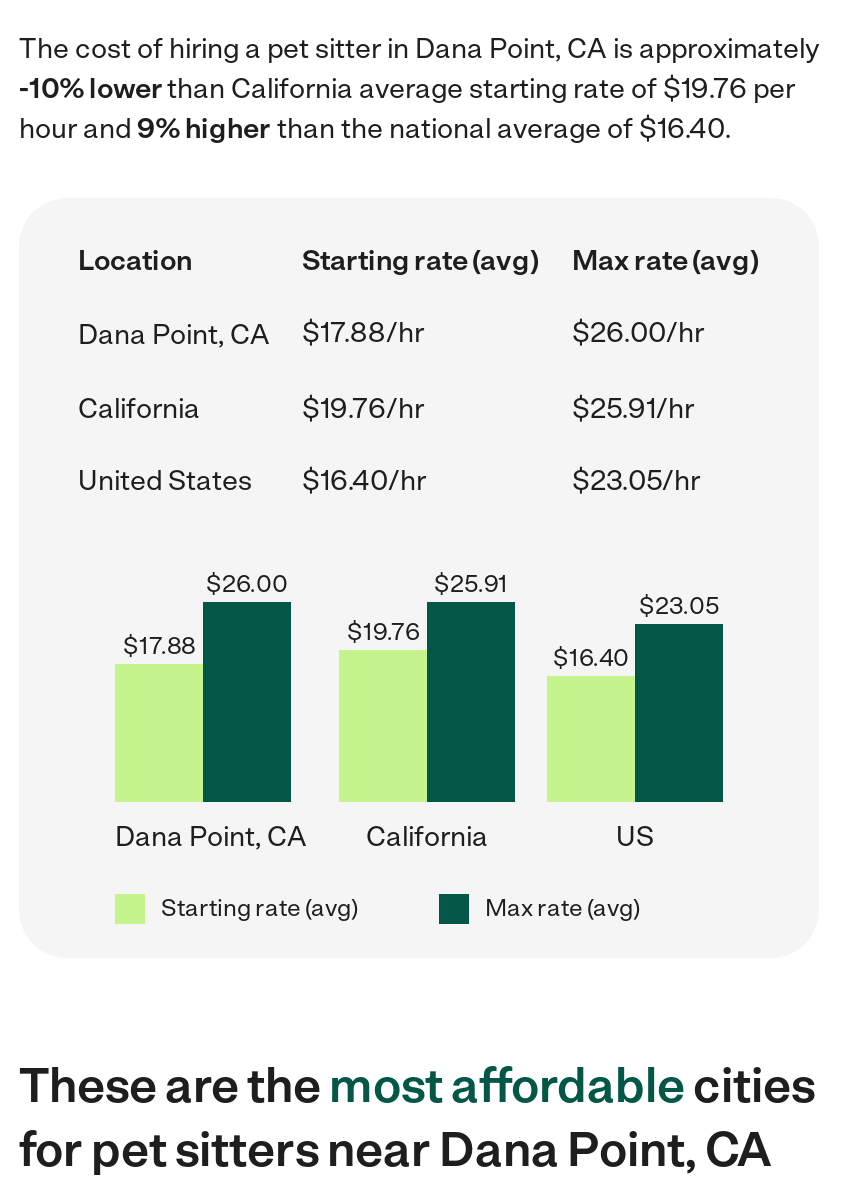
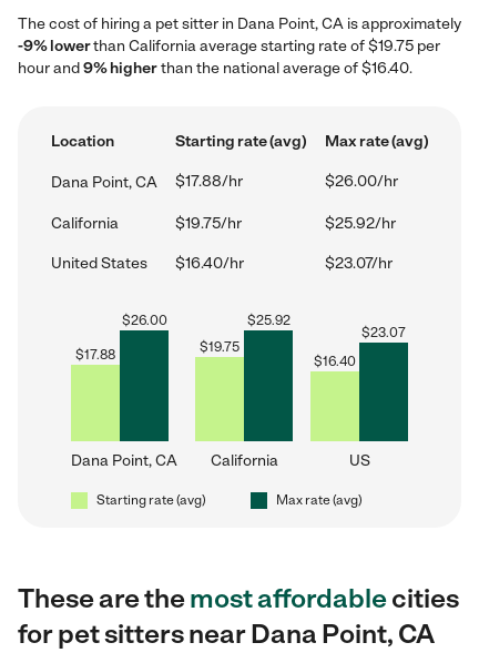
- -10% lowerthan California average starting rate of $19.76 per
+ -9% lowerthan California average starting rate of $19.75 per

- $19.76/hr
- $25.91/hr
+ $19.75/hr
+ $25.92/hr

- $23.05/hr
+ $23.07/hr

- $25.91
+ $25.92

- $23.05
+ $23.07

- $19.76
+ $19.75
